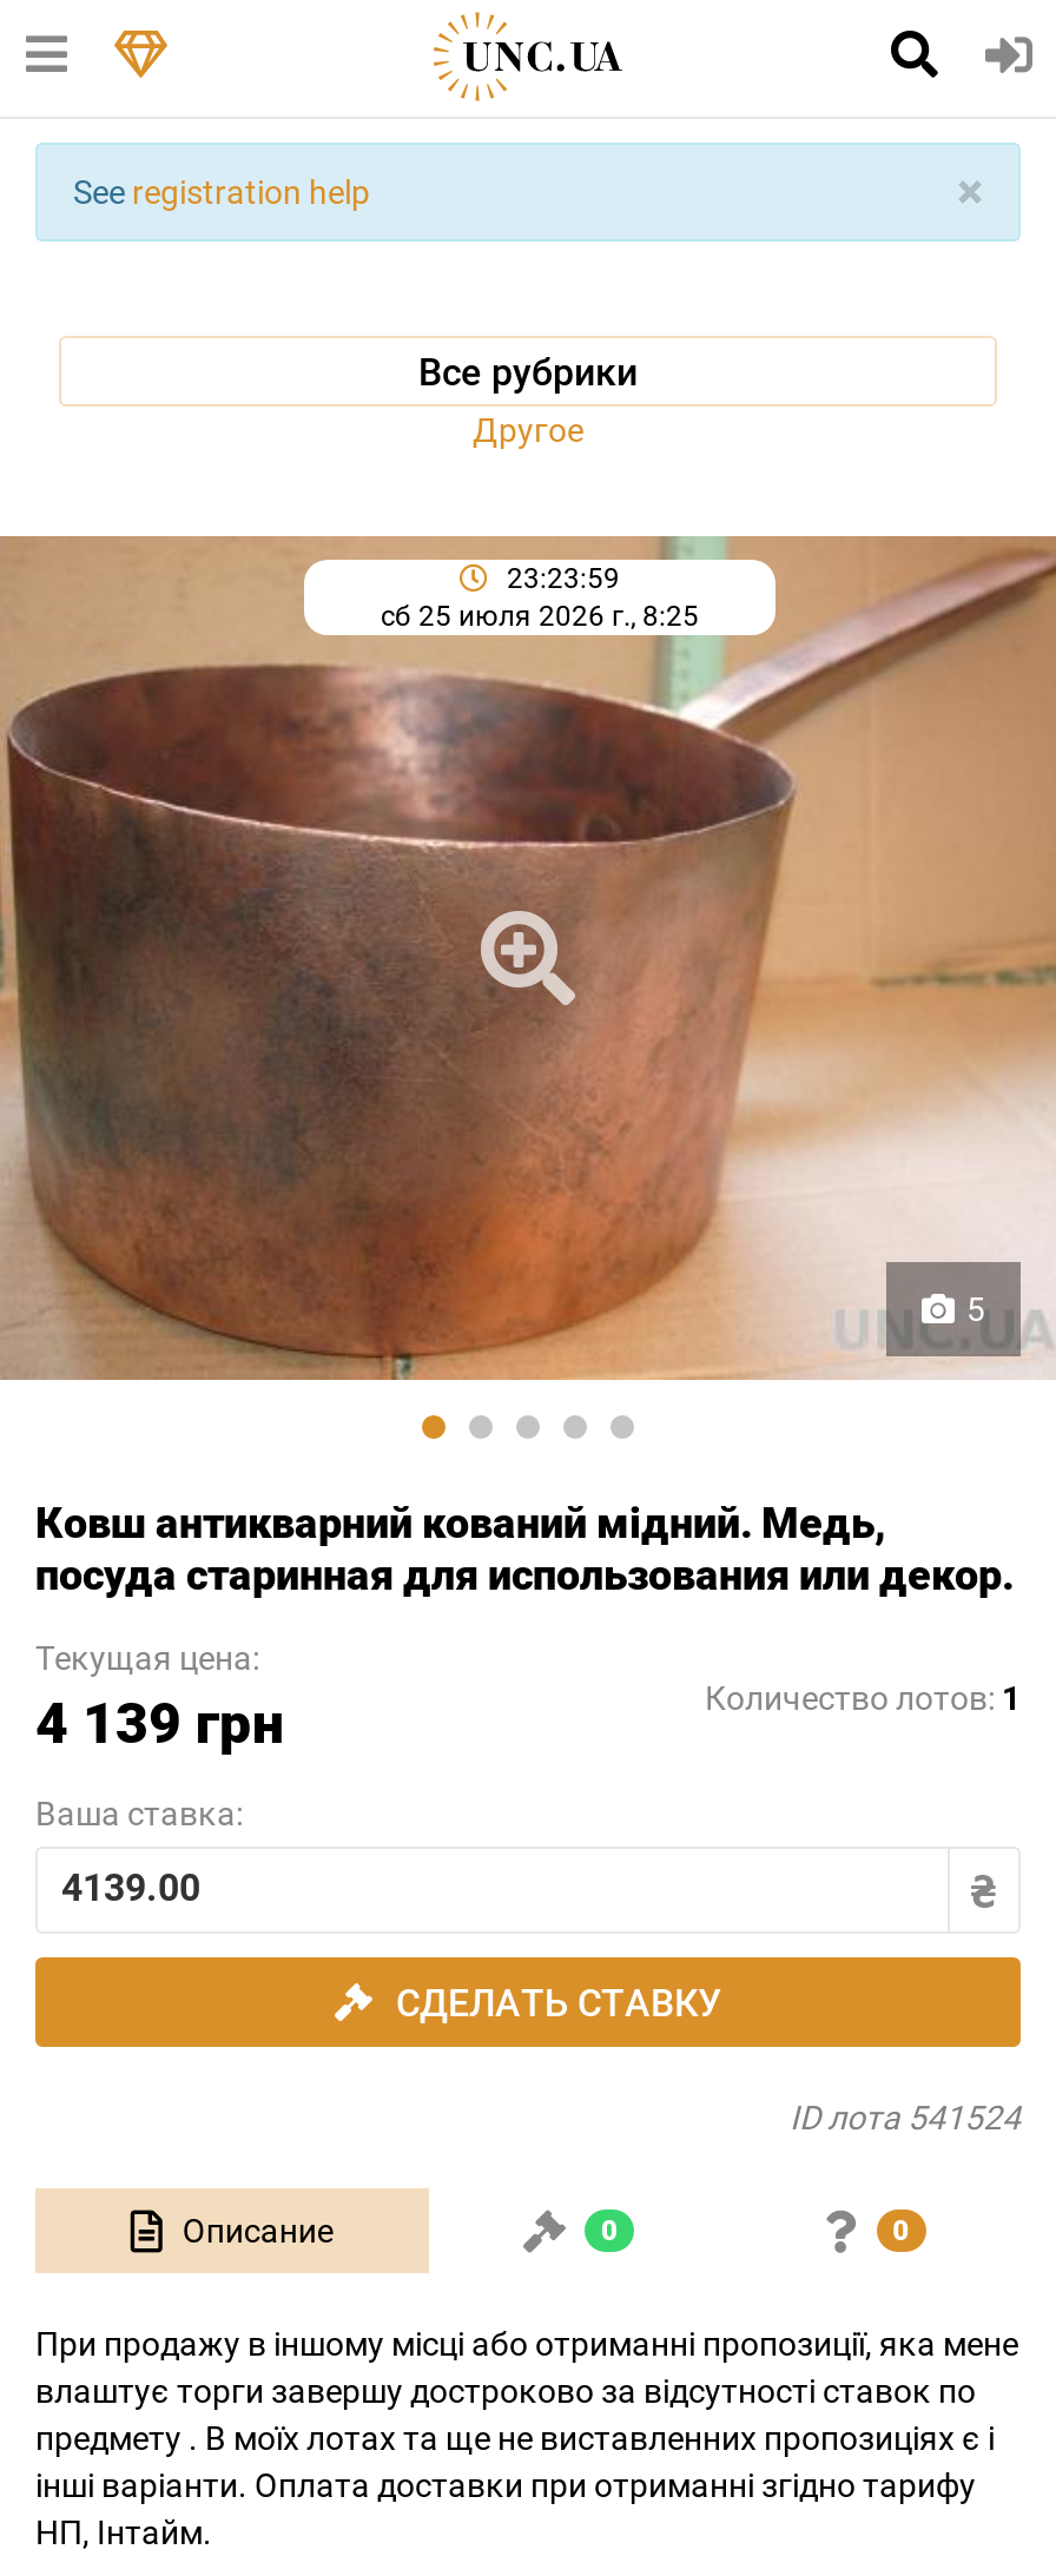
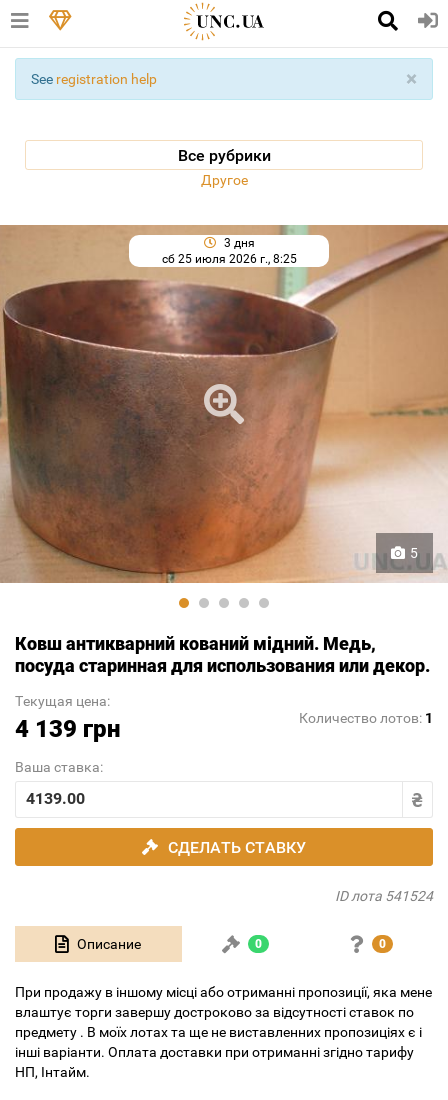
- 23:23:59
+ 3 дня
